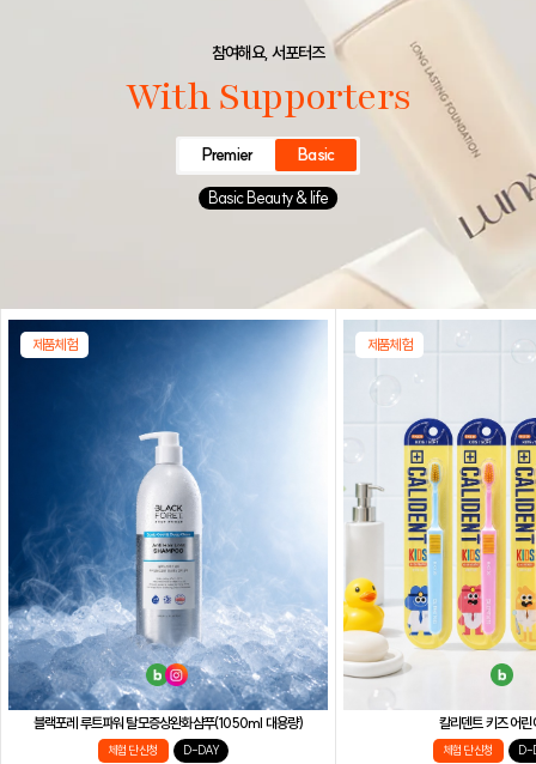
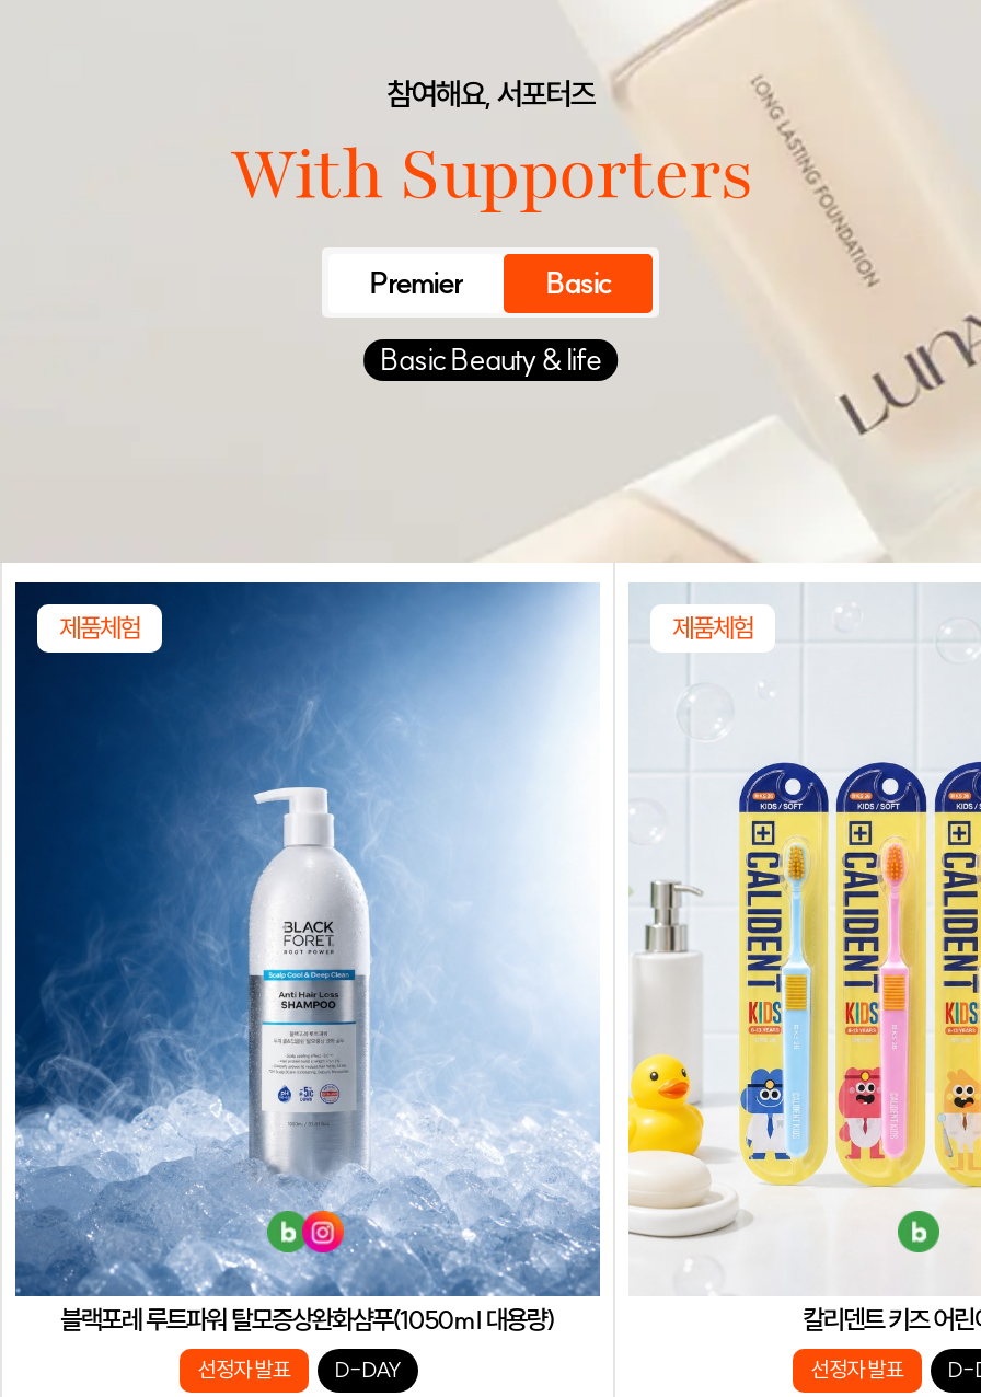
- 체험단 신청
+ 선정자 발표

- 체험단 신청
+ 선정자 발표
